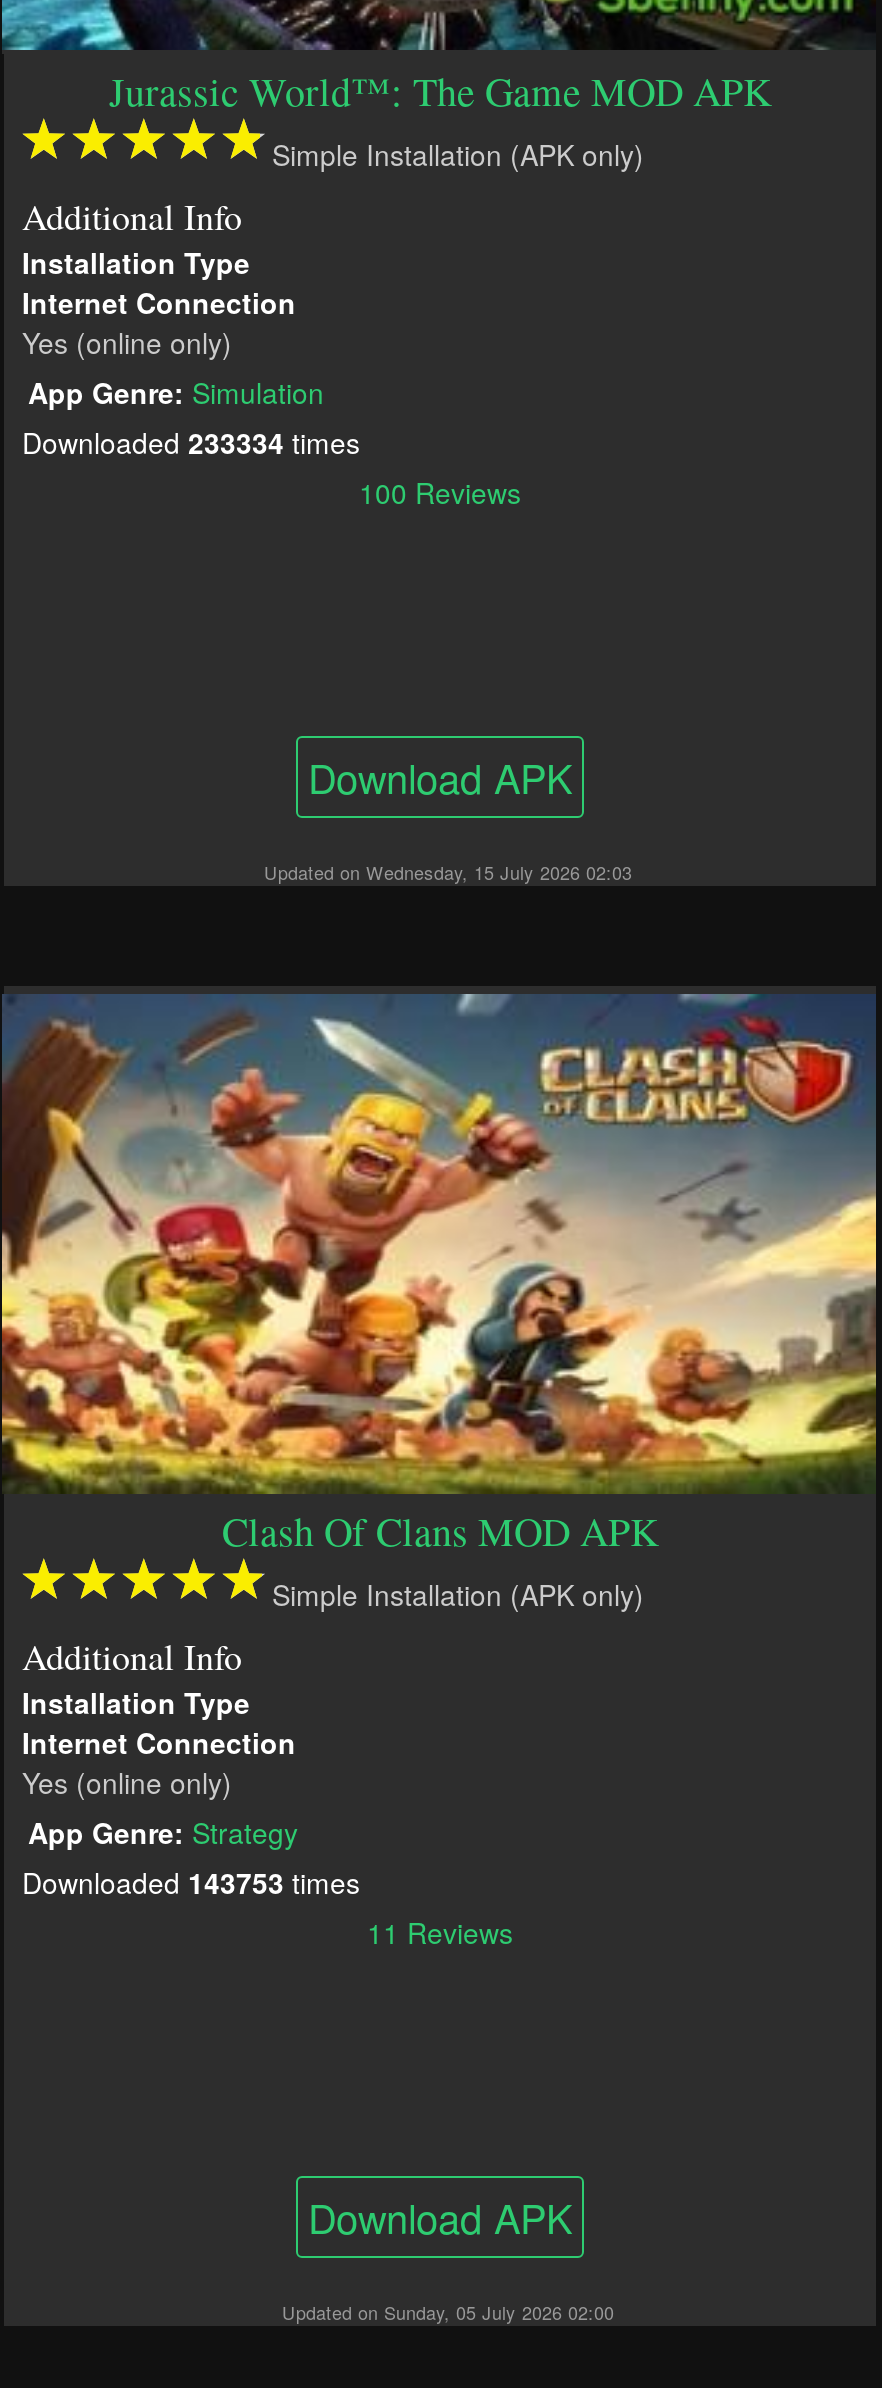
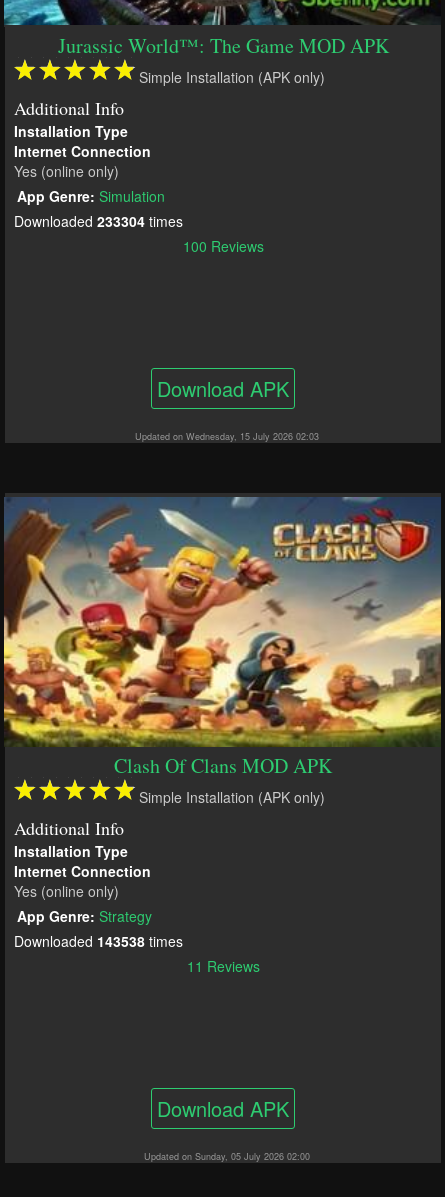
- Downloaded 233334 times
+ Downloaded 233304 times

- Downloaded 143753 times
+ Downloaded 143538 times
